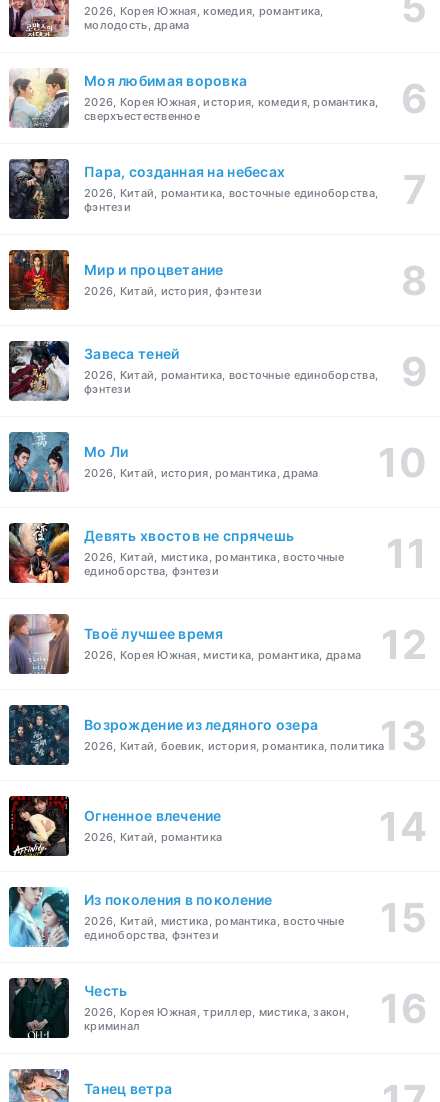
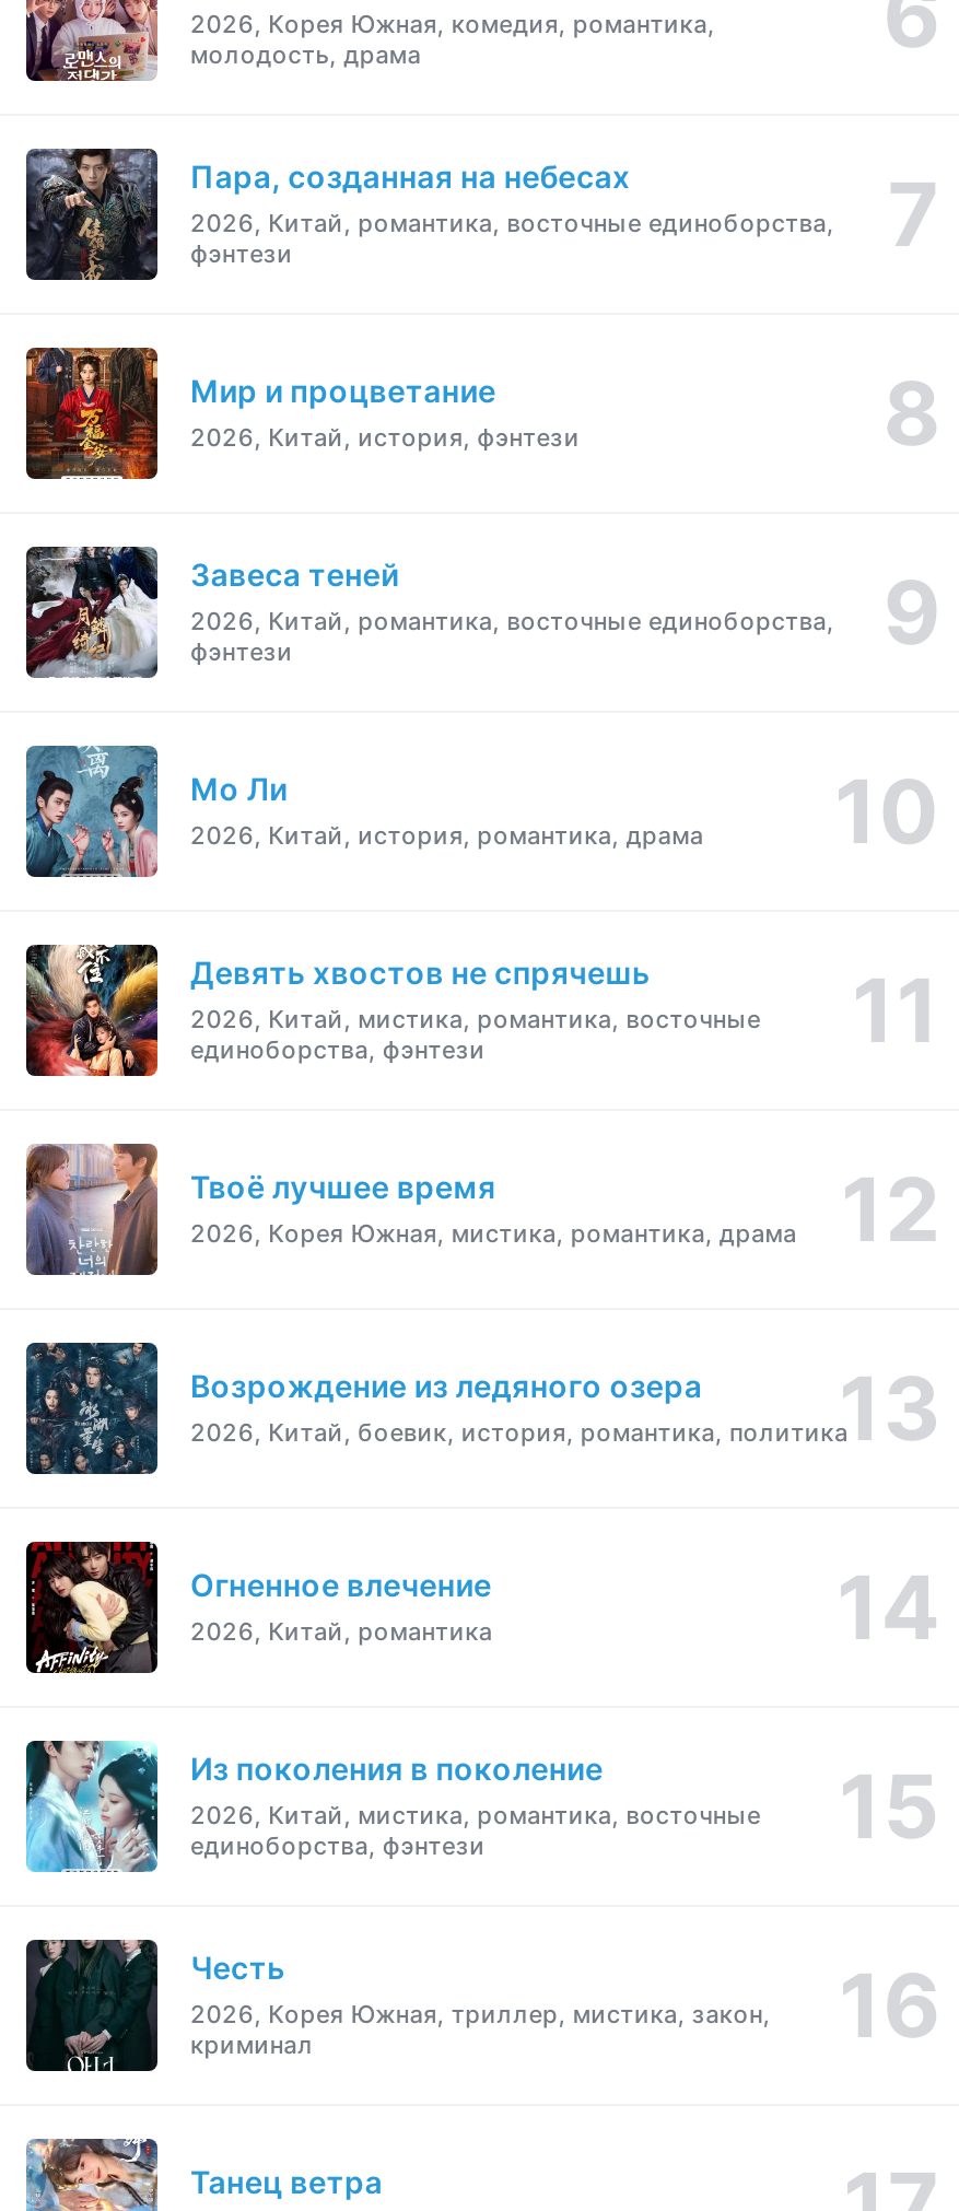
- [image]
- Моя любимая воровка
- 2026, Корея Южная, история, комедия, романтика,
- сверхъестественное
